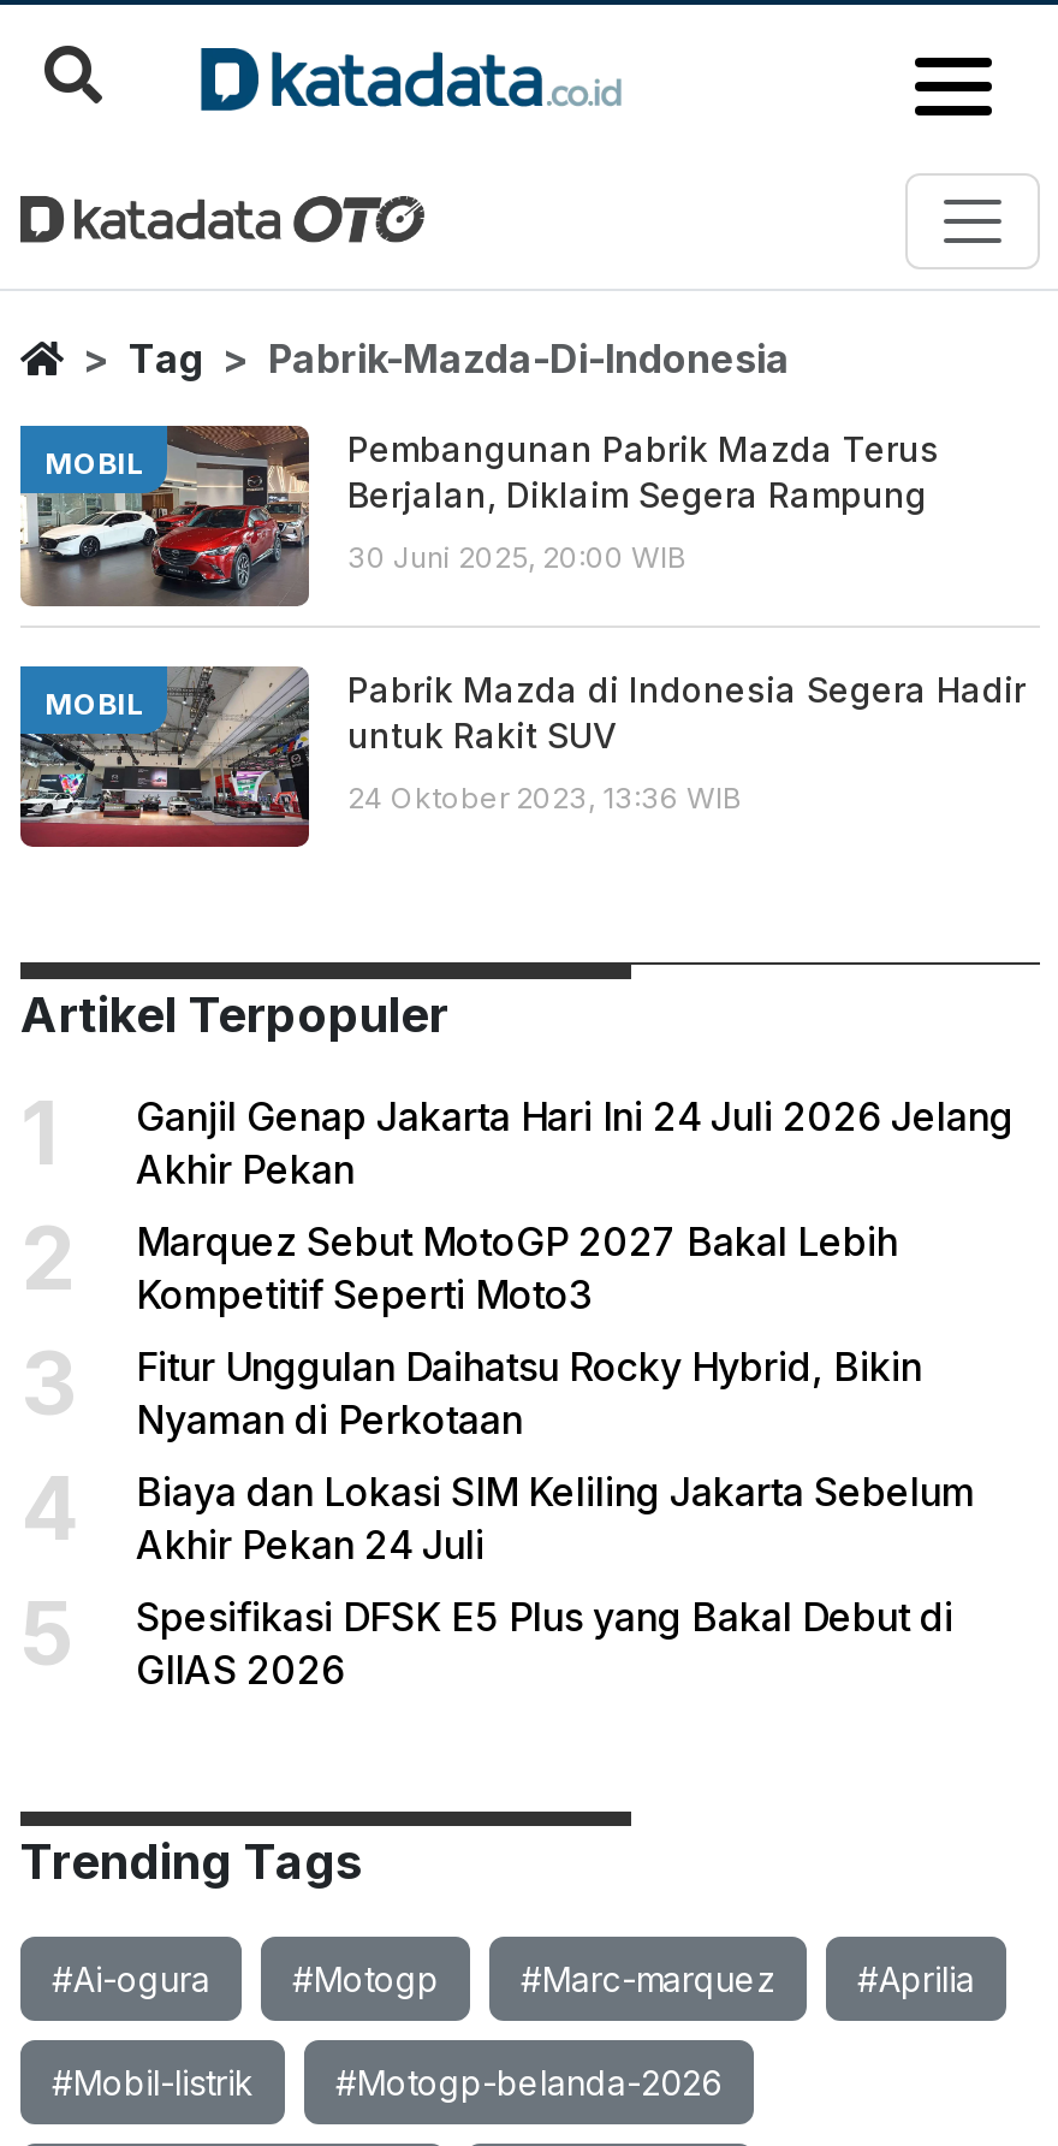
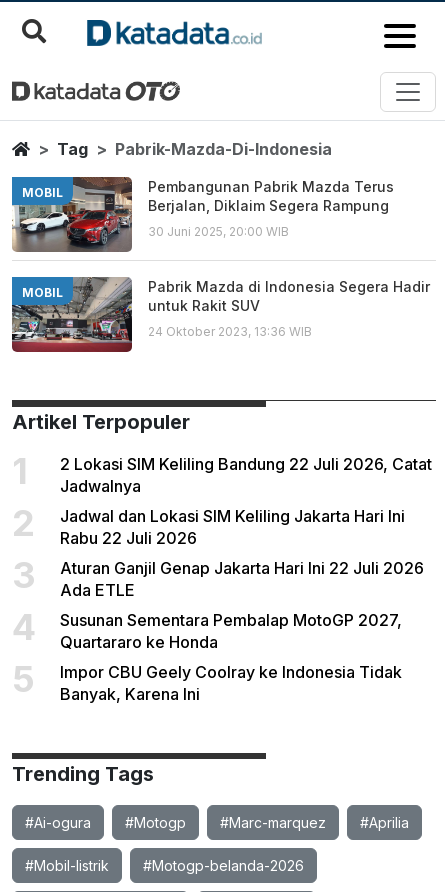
- Ganjil Genap Jakarta Hari Ini 24 Juli 2026 Jelang
- Akhir Pekan
+ 2 Lokasi SIM Keliling Bandung 22 Juli 2026, Catat
+ Jadwalnya

- Marquez Sebut MotoGP 2027 Bakal Lebih
- Kompetitif Seperti Moto3
+ Jadwal dan Lokasi SIM Keliling Jakarta Hari Ini
+ Rabu 22 Juli 2026

- Fitur Unggulan Daihatsu Rocky Hybrid, Bikin
- Nyaman di Perkotaan
+ Aturan Ganjil Genap Jakarta Hari Ini 22 Juli 2026
+ Ada ETLE

- Biaya dan Lokasi SIM Keliling Jakarta Sebelum
- Akhir Pekan 24 Juli
+ Susunan Sementara Pembalap MotoGP 2027,
+ Quartararo ke Honda

- Spesifikasi DFSK E5 Plus yang Bakal Debut di
- GIIAS 2026
+ Impor CBU Geely Coolray ke Indonesia Tidak
+ Banyak, Karena Ini
